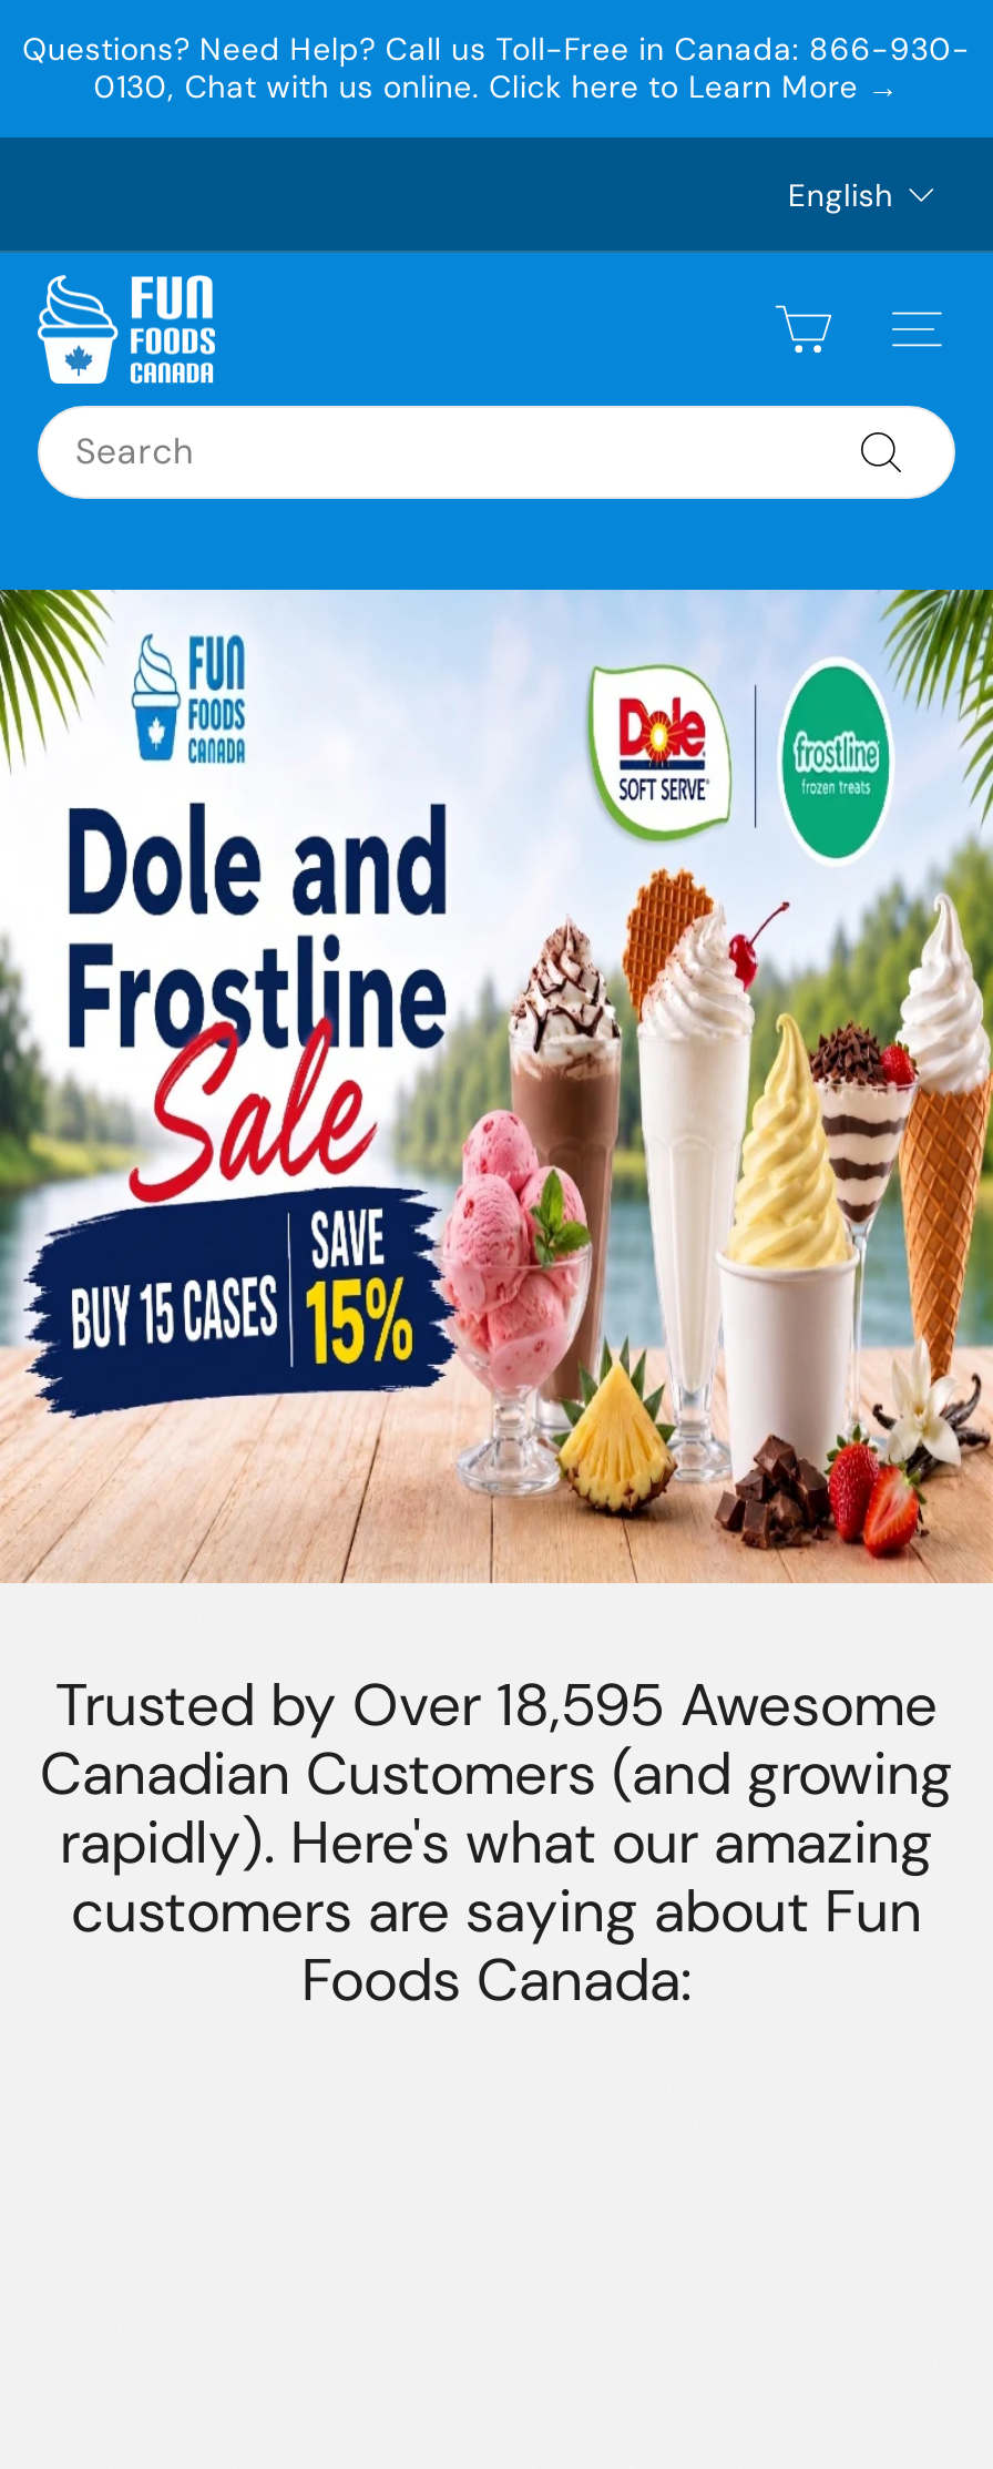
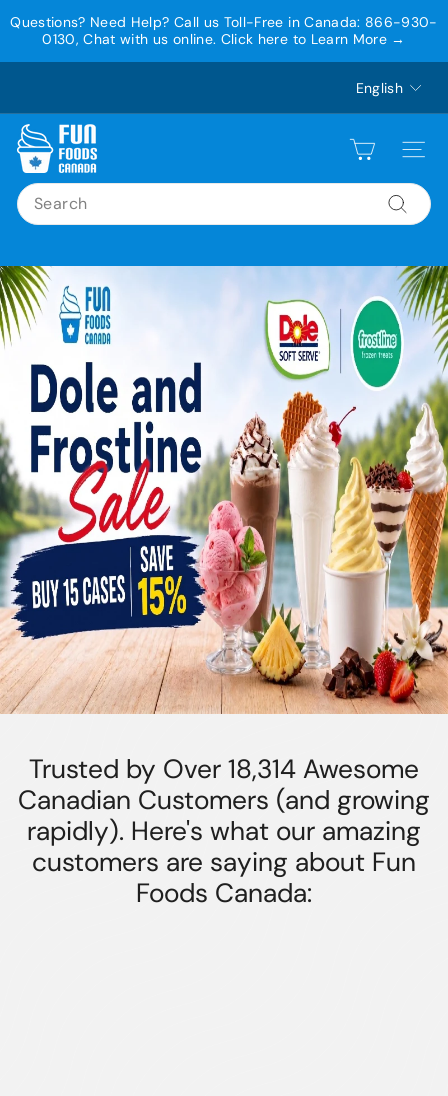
- Trusted by Over 18,595 Awesome
+ Trusted by Over 18,314 Awesome
